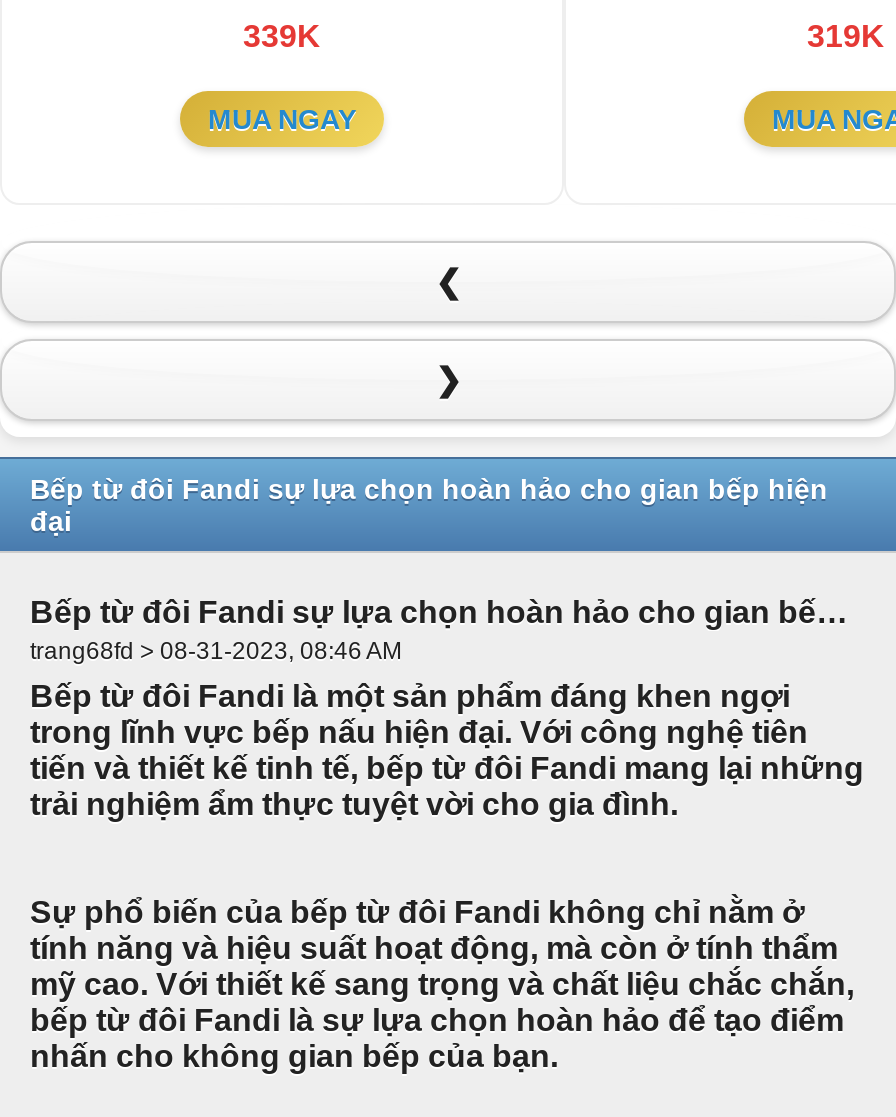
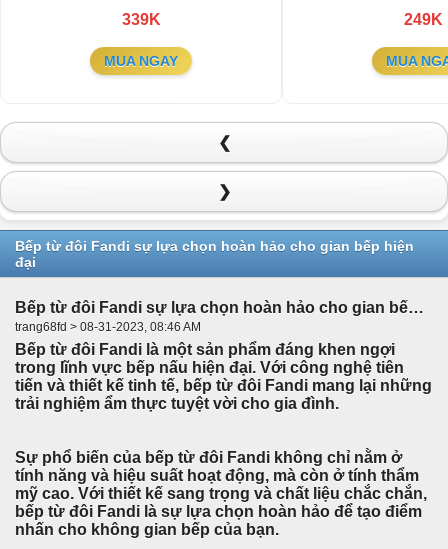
- 319K
+ 249K
